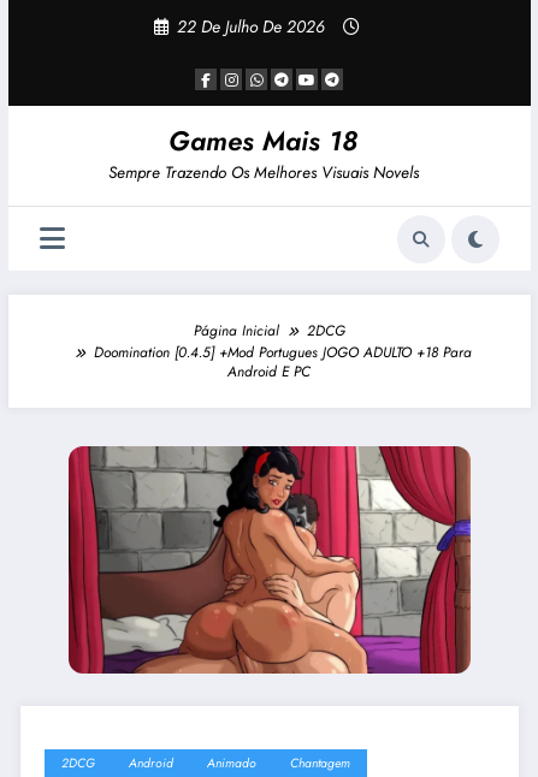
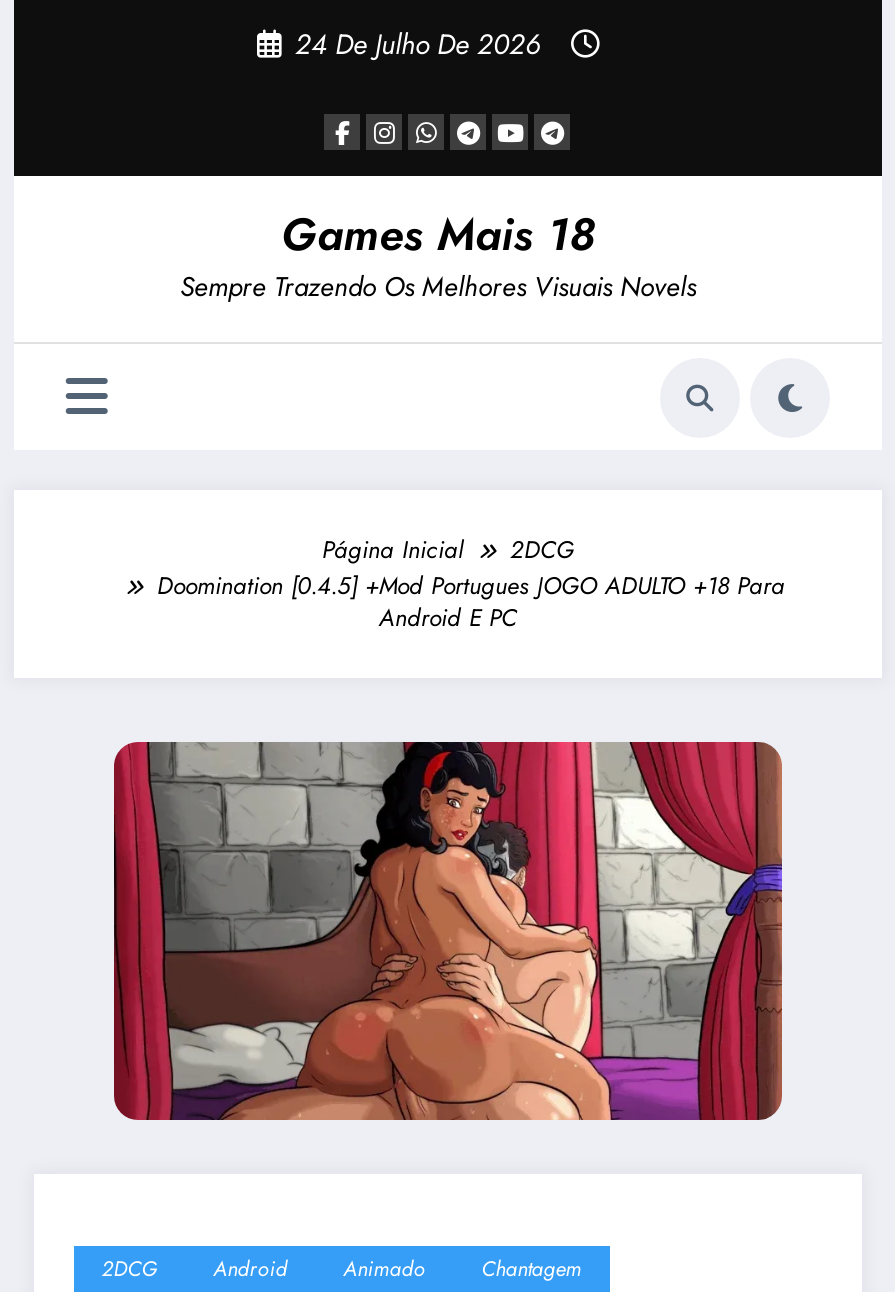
- 22 De Julho De 2026
+ 24 De Julho De 2026
